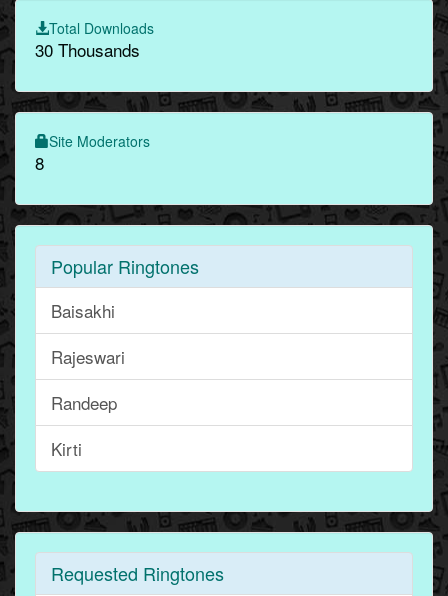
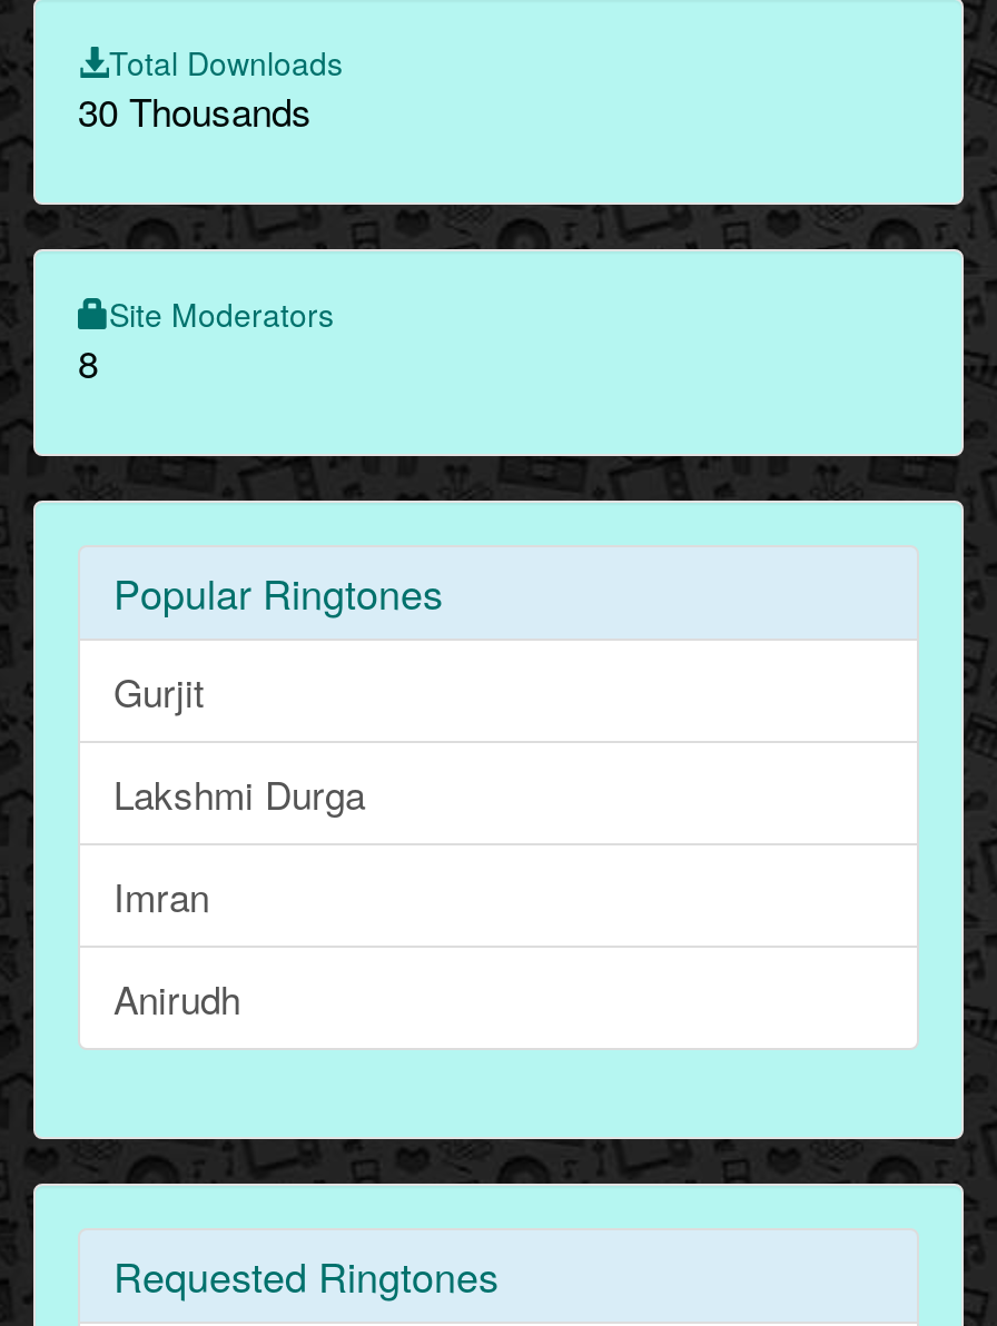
- Baisakhi
+ Gurjit

- Rajeswari
+ Lakshmi Durga

- Randeep
+ Imran

- Kirti
+ Anirudh
